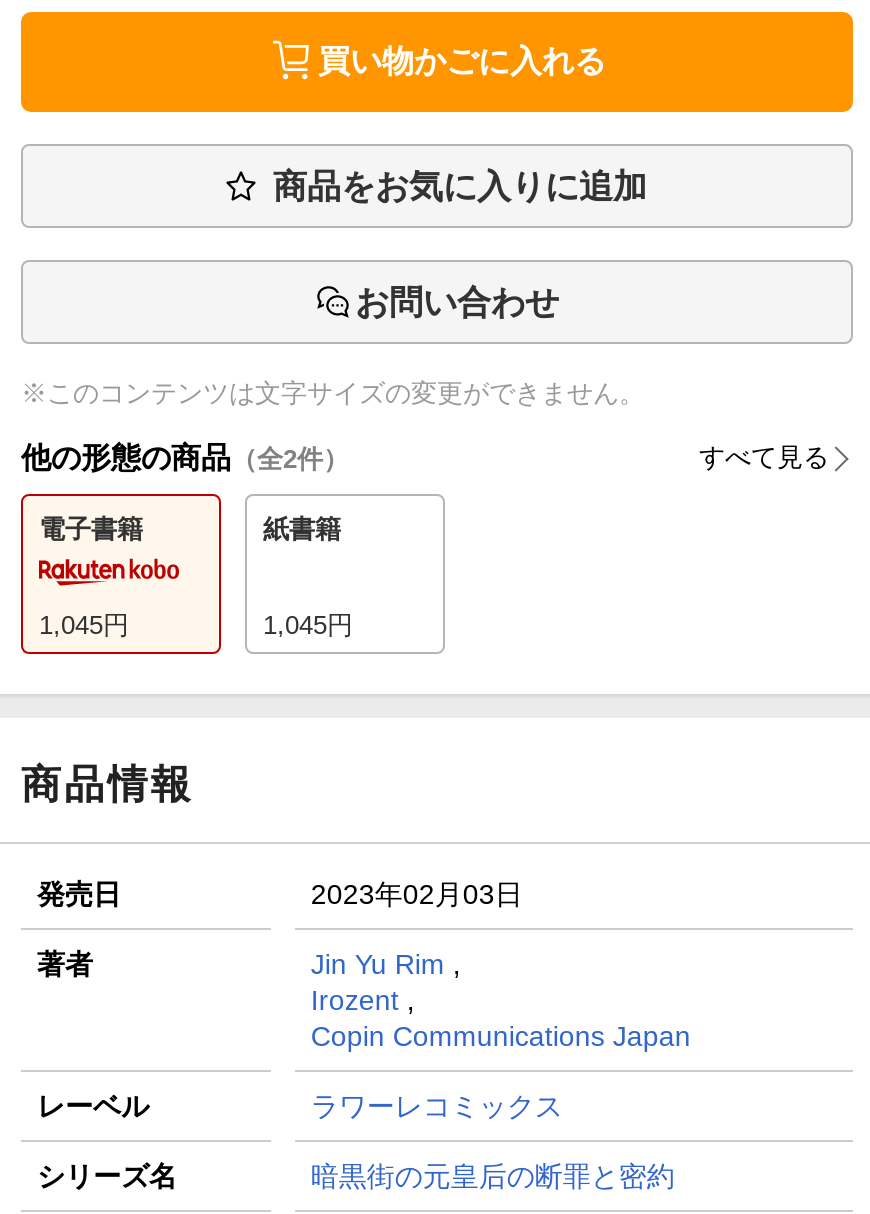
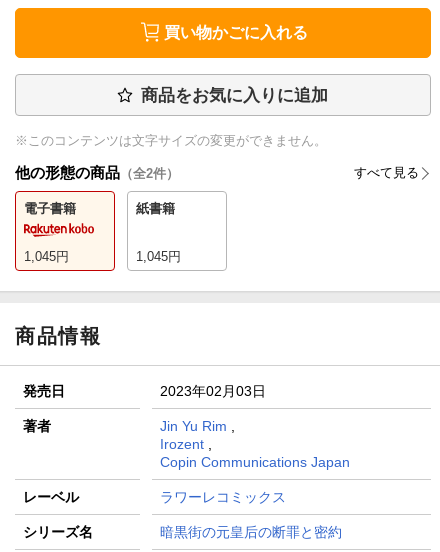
- お問い合わせ
